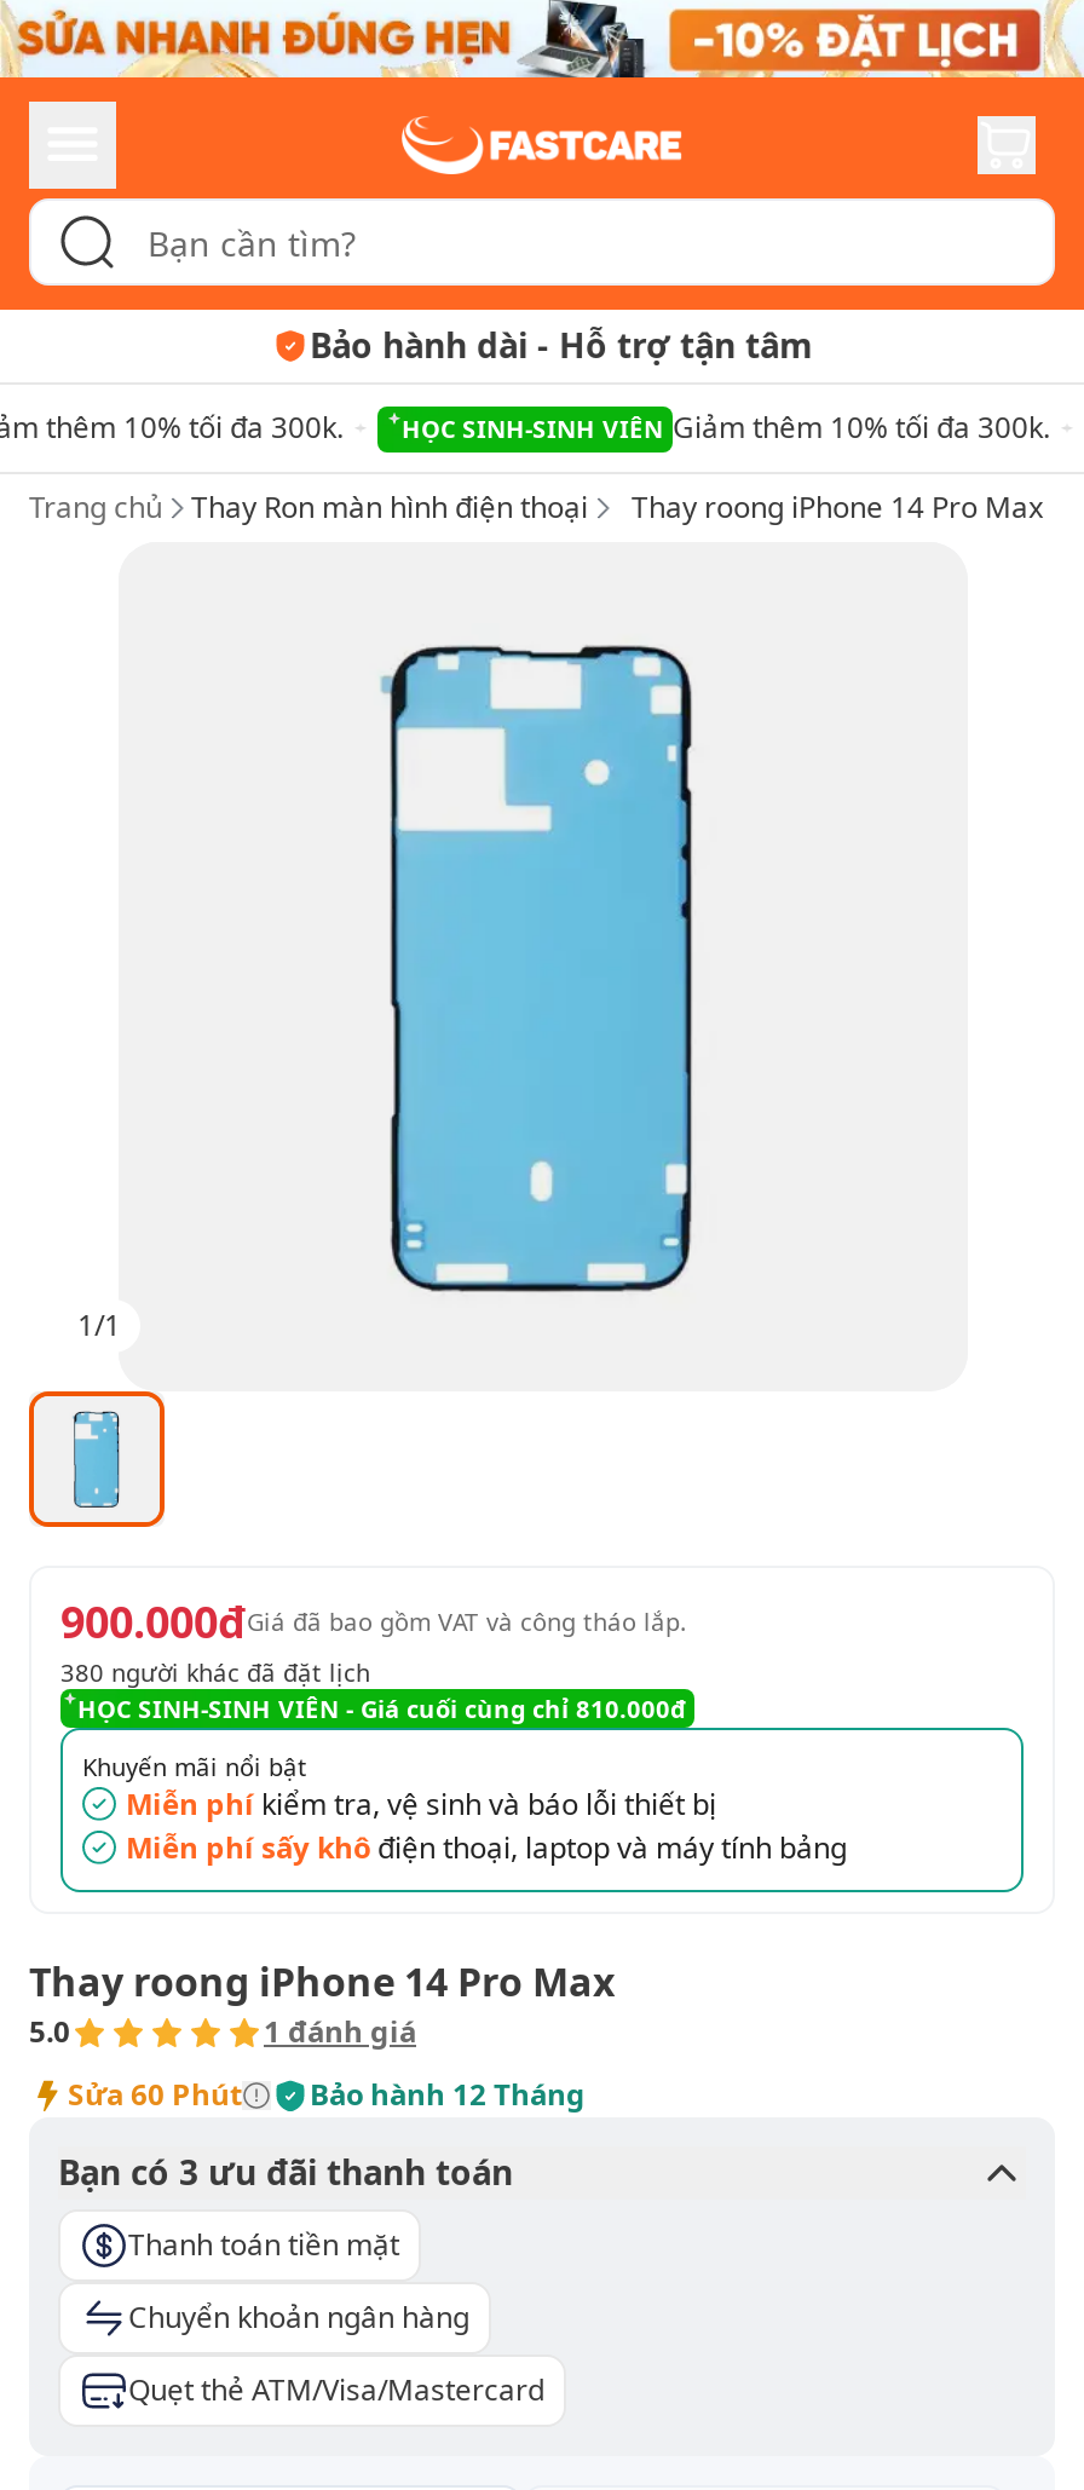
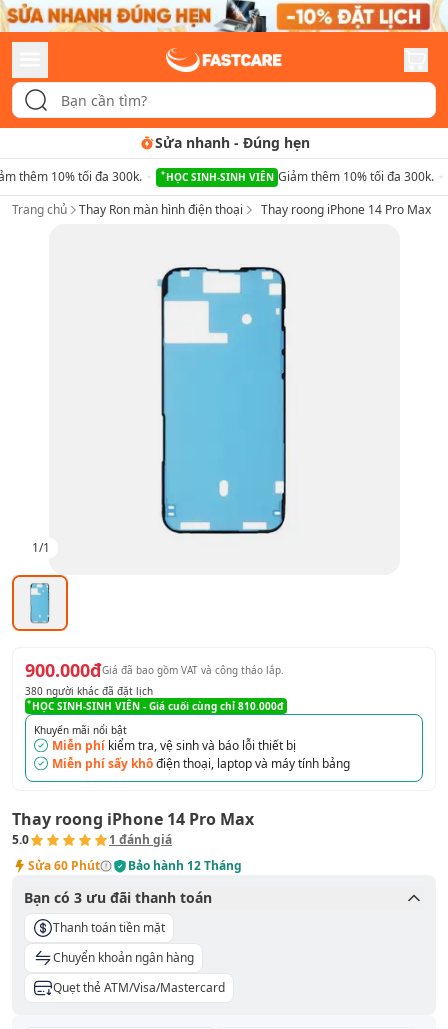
- Bảo hành dài - Hỗ trợ tận tâm
+ Sửa nhanh - Đúng hẹn
